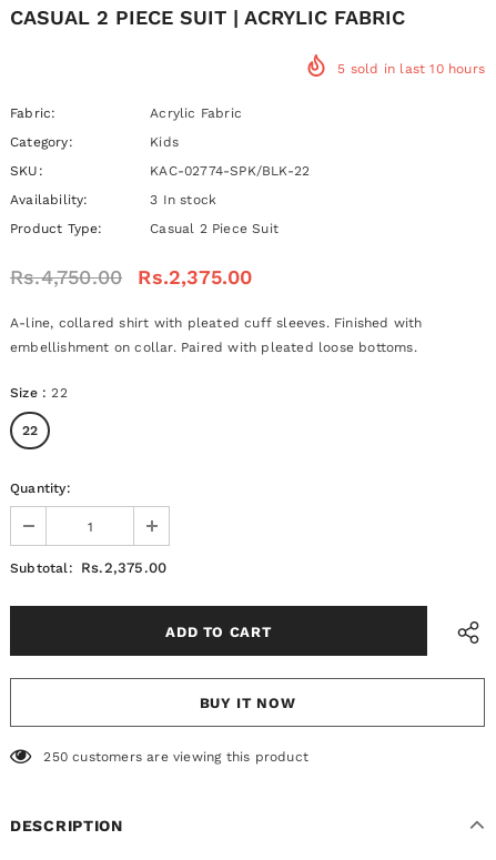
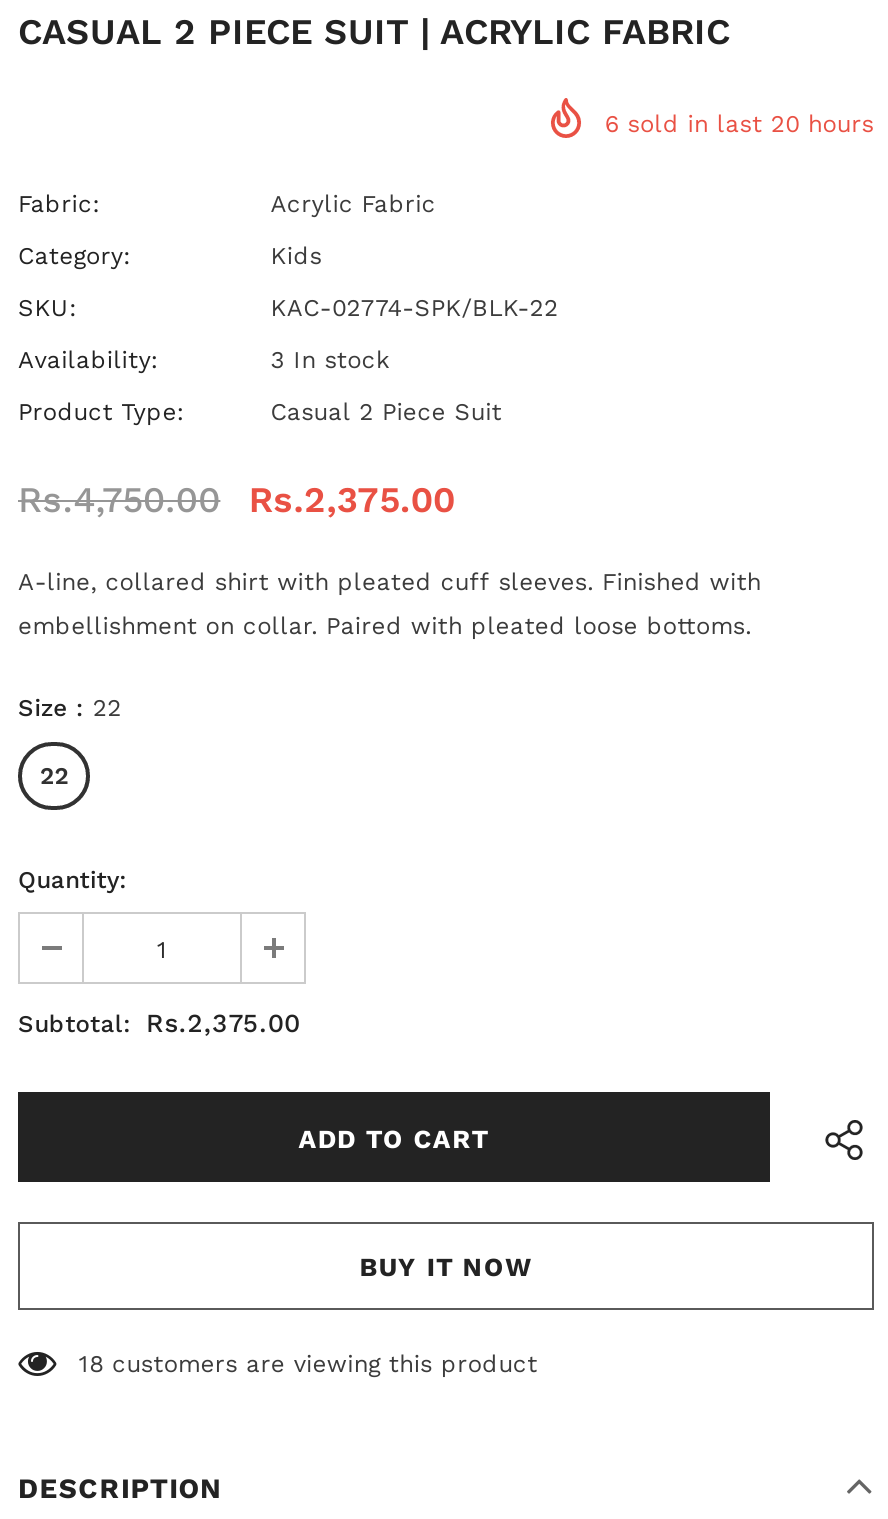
- 5 sold in last 10 hours
+ 6 sold in last 20 hours

- 250 customers are viewing this product
+ 18 customers are viewing this product
